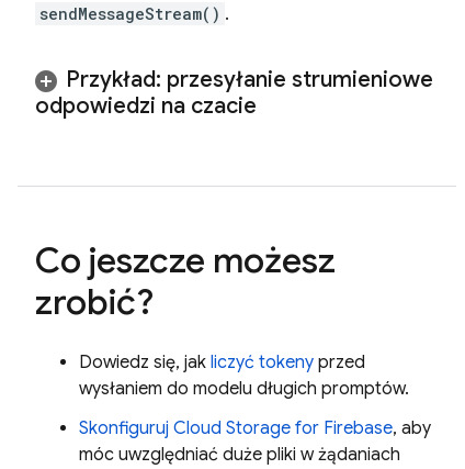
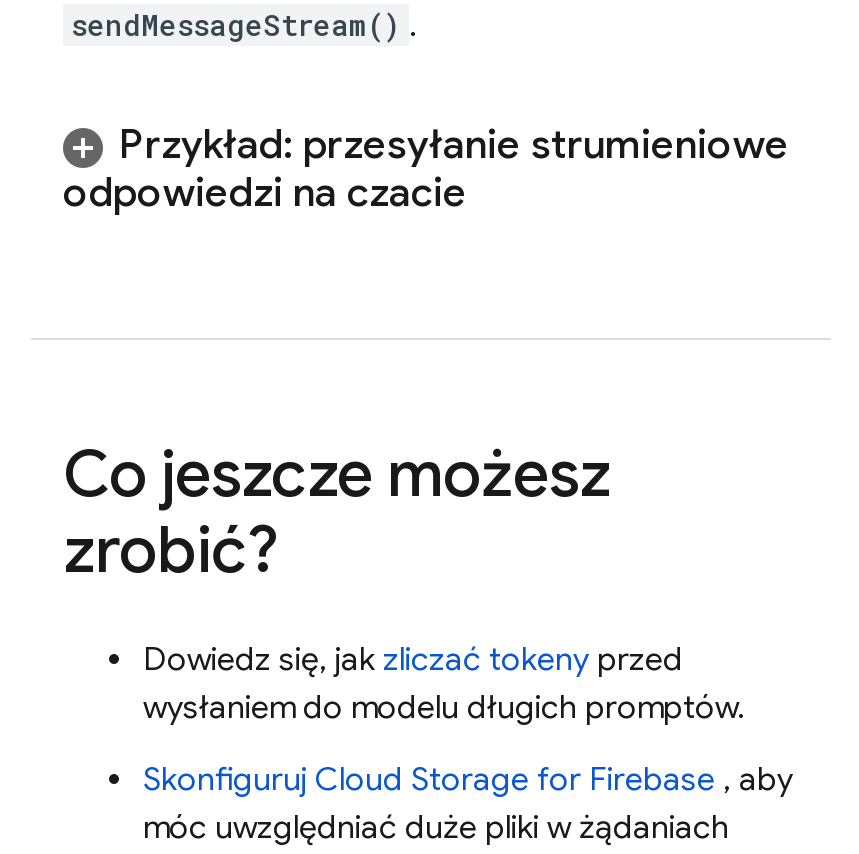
- Dowiedz się, jak liczyć tokeny przed
+ Dowiedz się, jak zliczać tokeny przed
